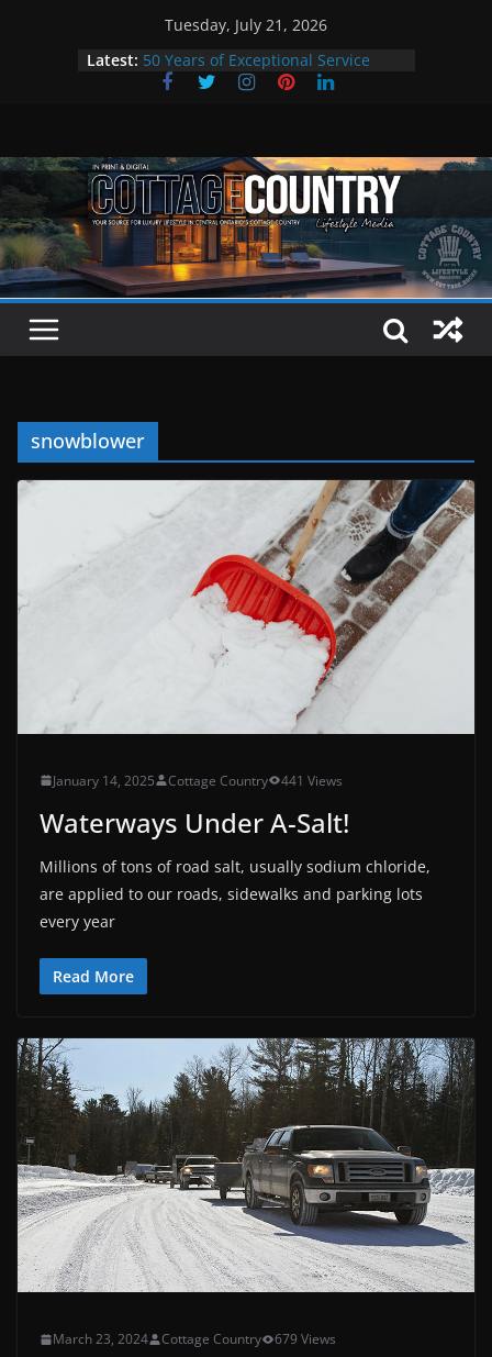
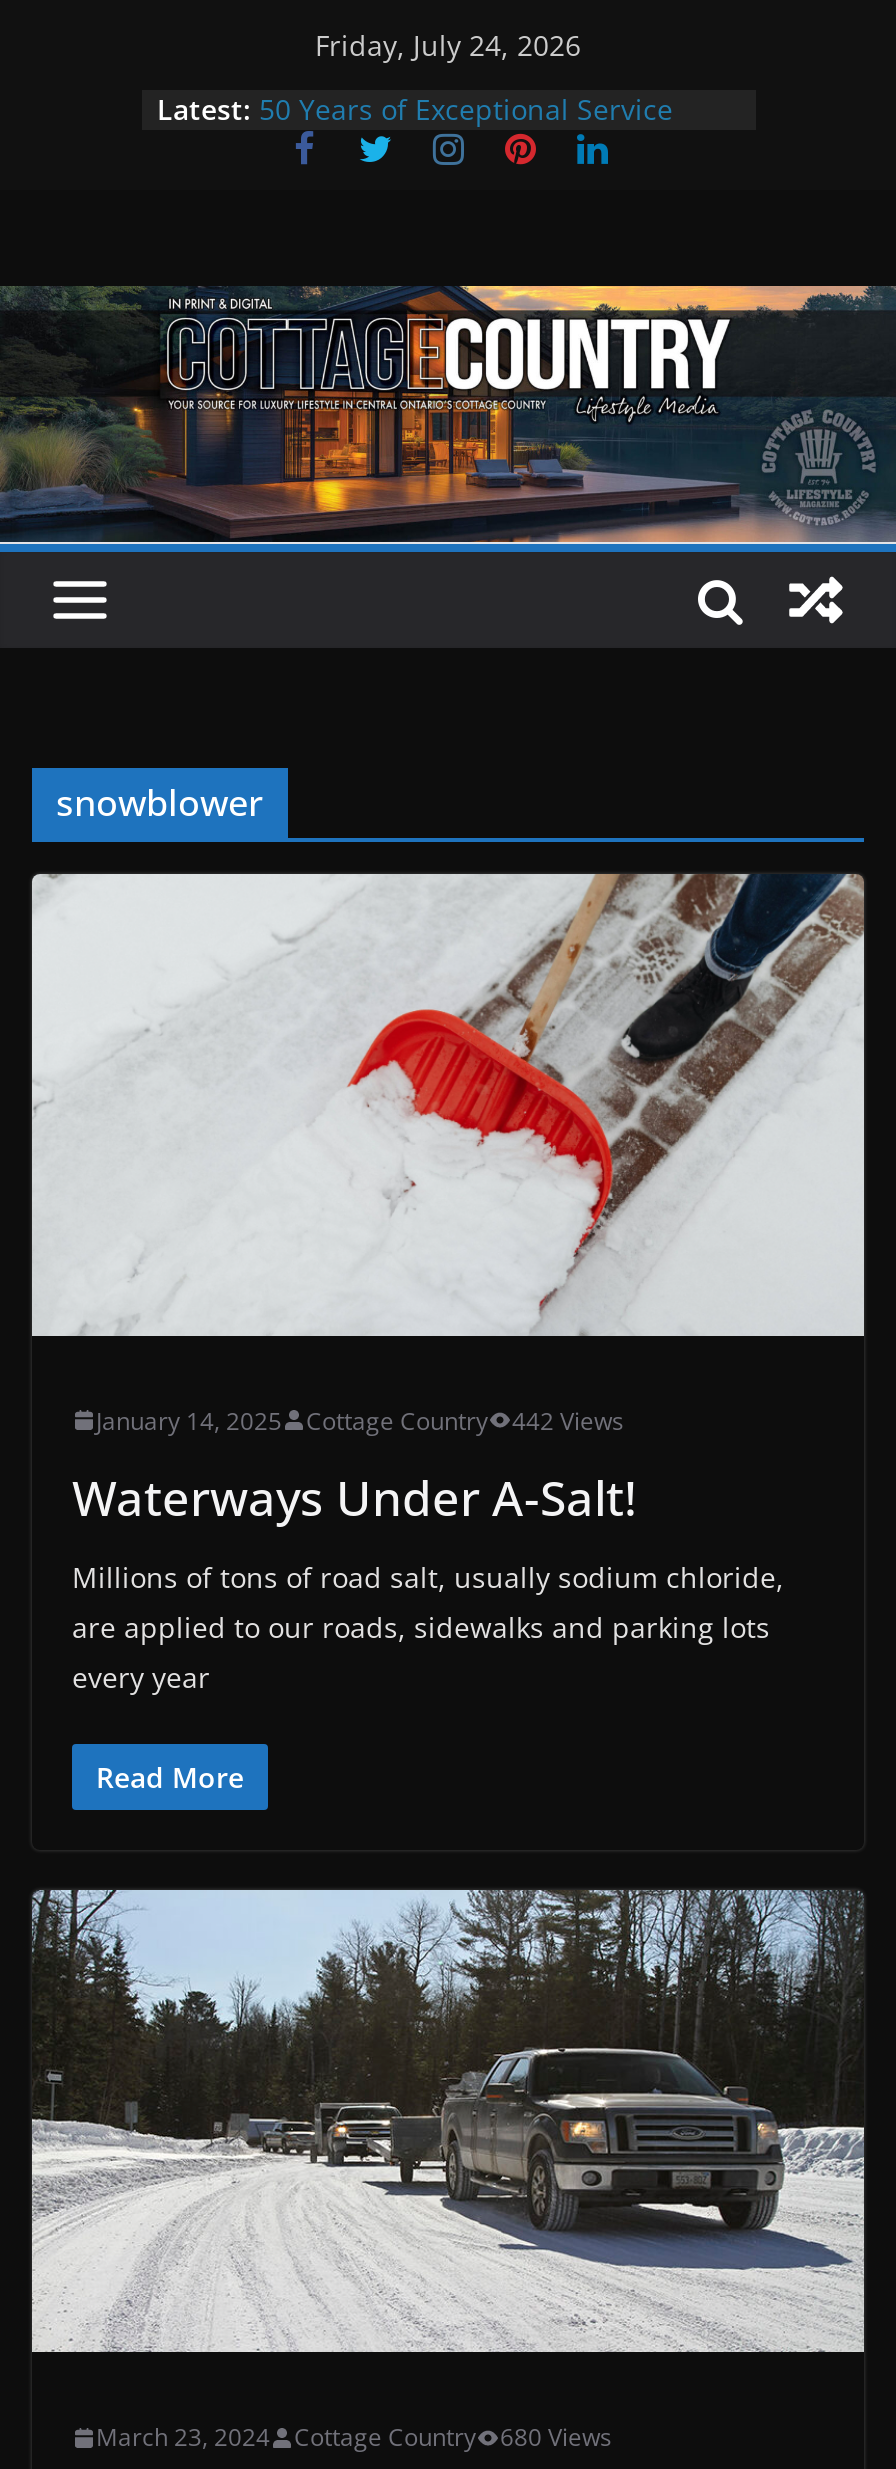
- Tuesday, July 21, 2026
+ Friday, July 24, 2026

- January 14, 2025 Cottage Country 441 Views
+ January 14, 2025 Cottage Country 442 Views

- March 23, 2024 Cottage Country 679 Views
+ March 23, 2024 Cottage Country 680 Views
